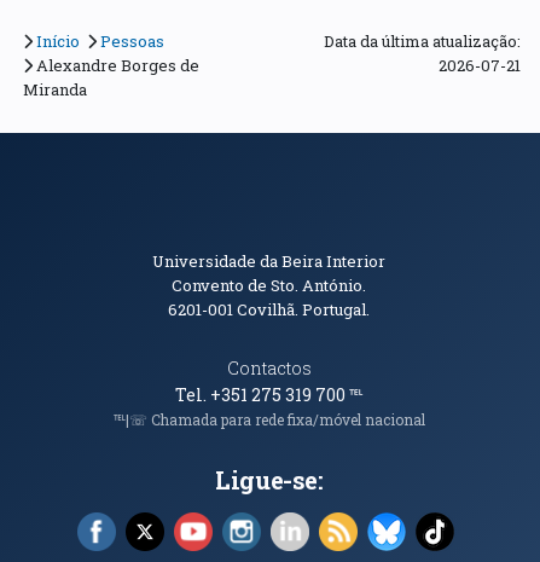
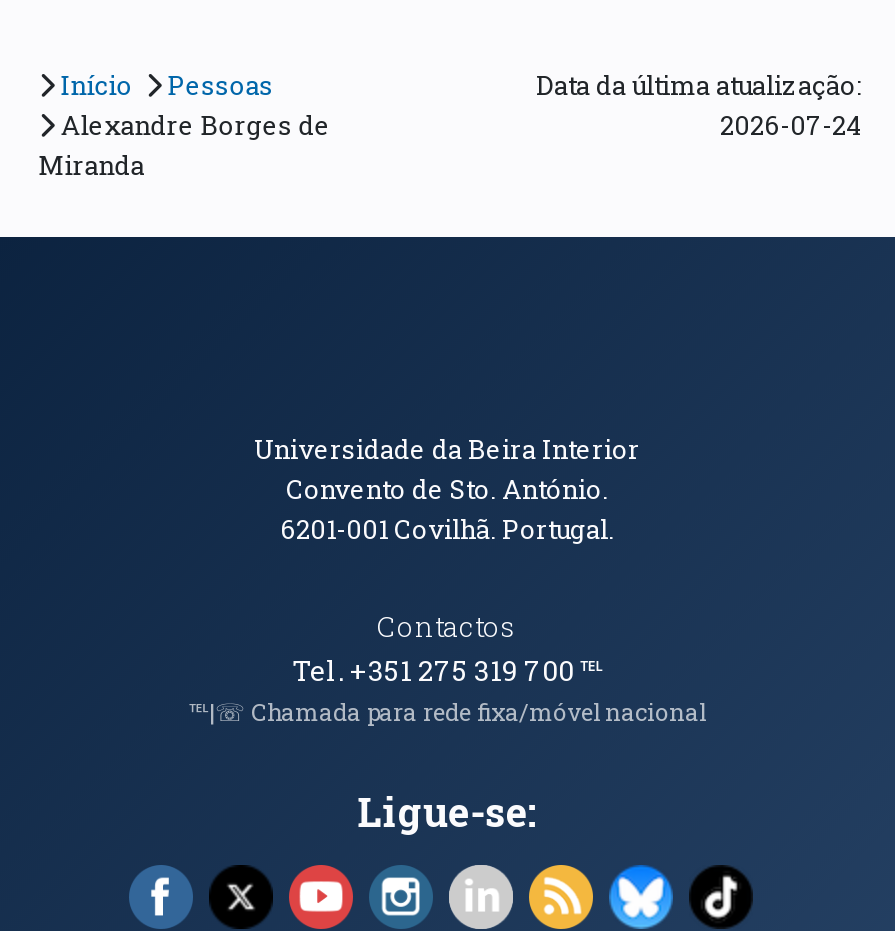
- 2026-07-21
+ 2026-07-24
